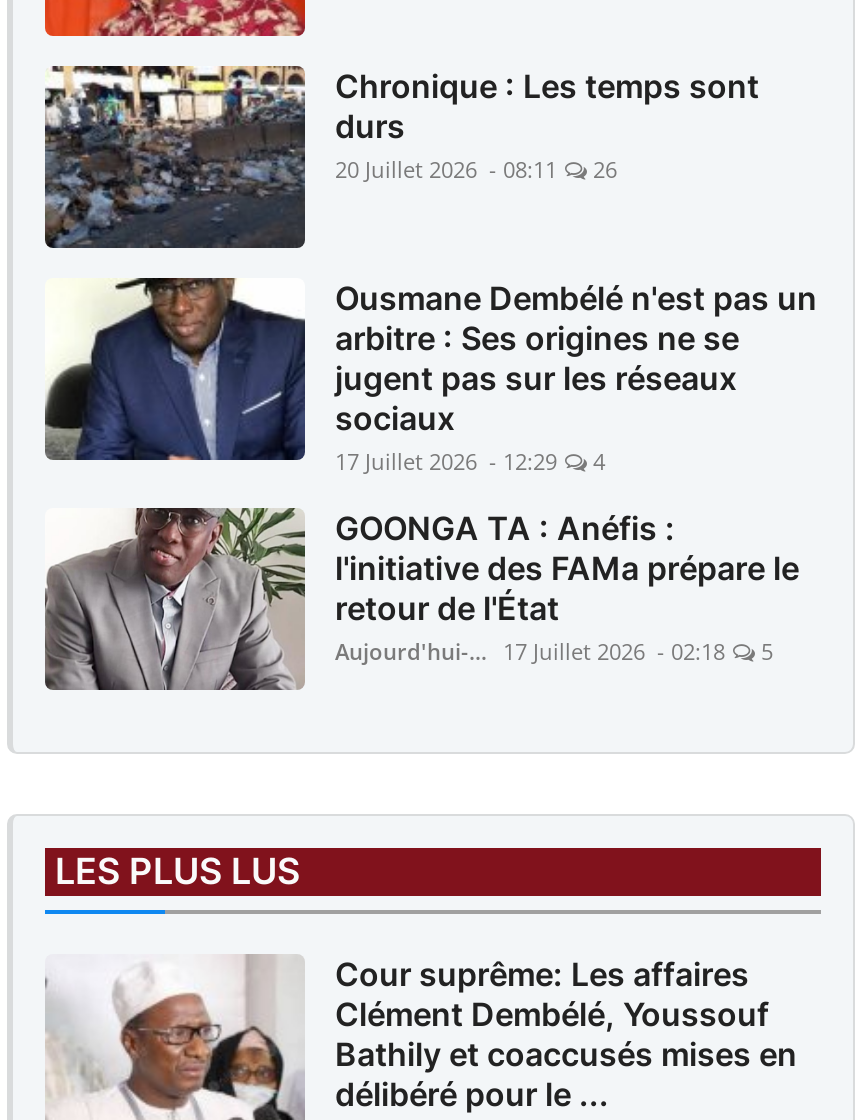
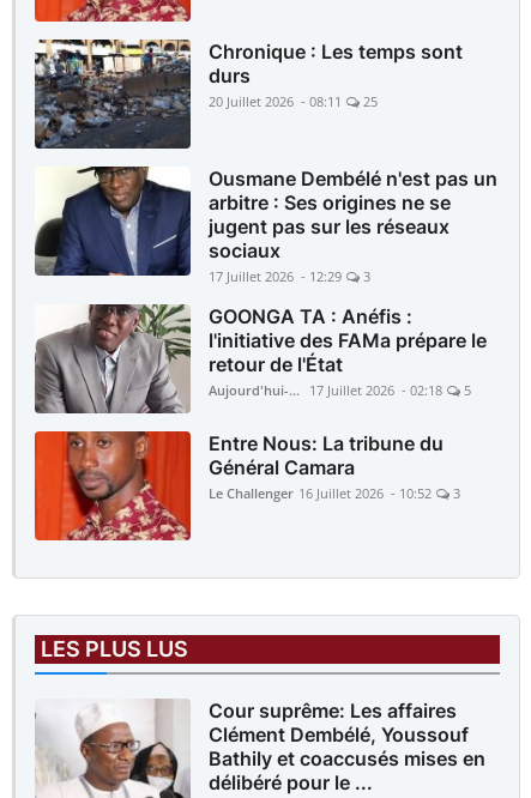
- 20 Juillet 2026 - 08:11 26
+ 20 Juillet 2026 - 08:11 25

- 17 Juillet 2026 - 12:29 4
+ 17 Juillet 2026 - 12:29 3

+ [image]
+ Entre Nous: La tribune du
+ Général Camara
+ Le Challenger 16 Juillet 2026 - 10:52
+ 3
